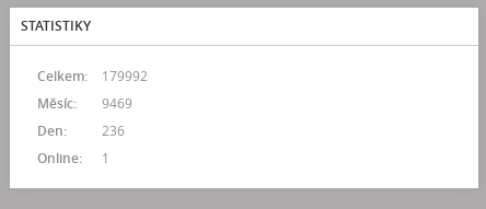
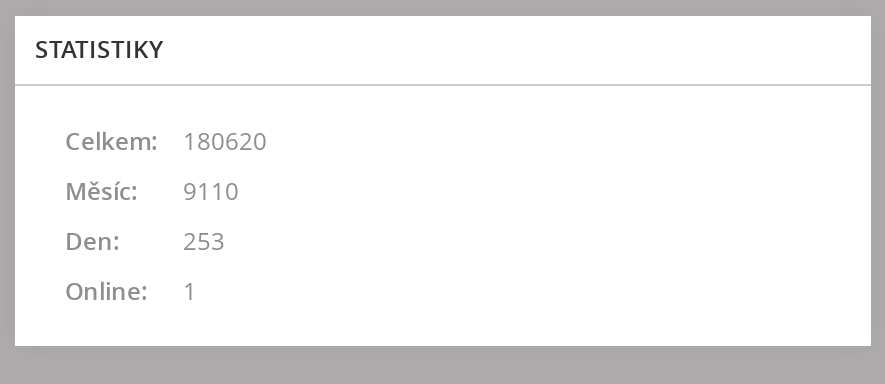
- Celkem: 179992
+ Celkem: 180620

- Měsíc: 9469
+ Měsíc: 9110

- Den: 236
+ Den: 253
